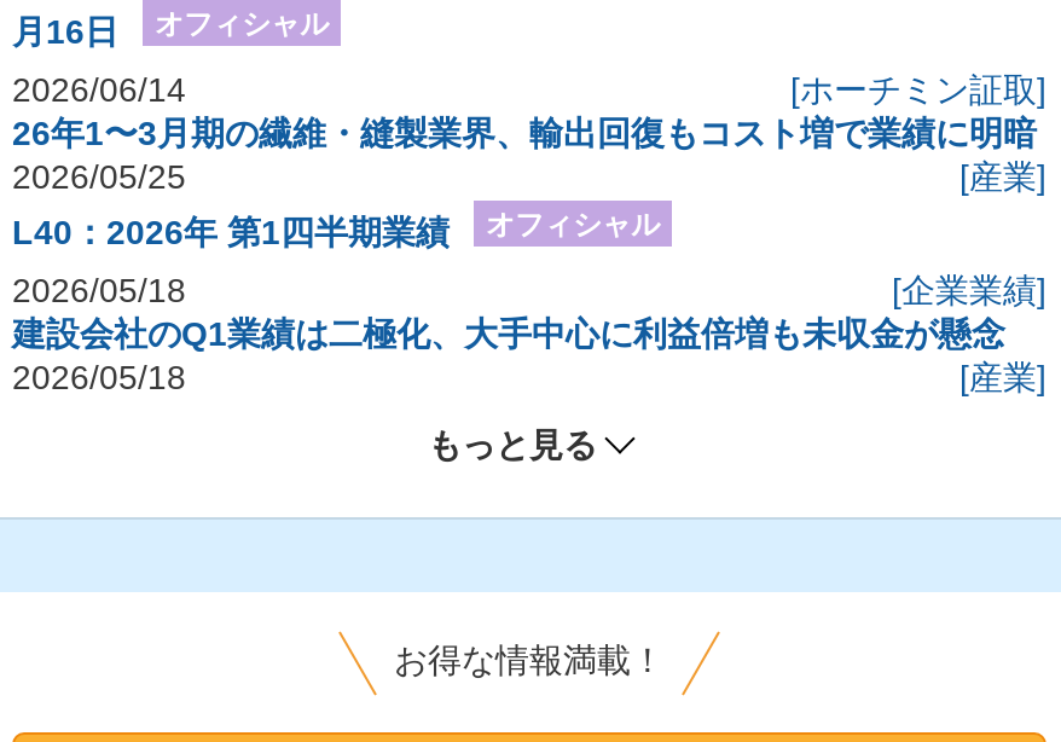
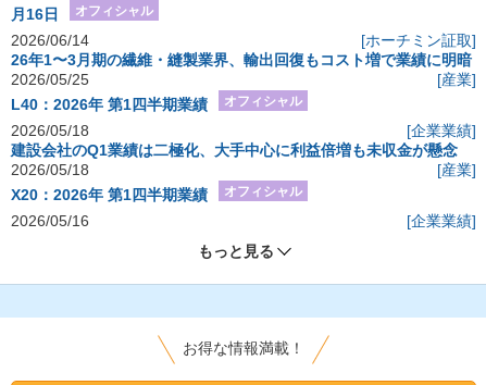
+ X20：2026年 第1四半期業績
+ オフィシャル
+ 2026/05/16
+ [企業業績]
